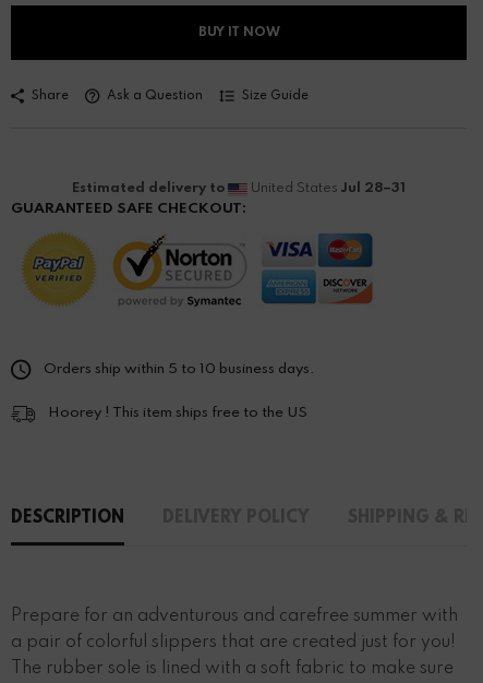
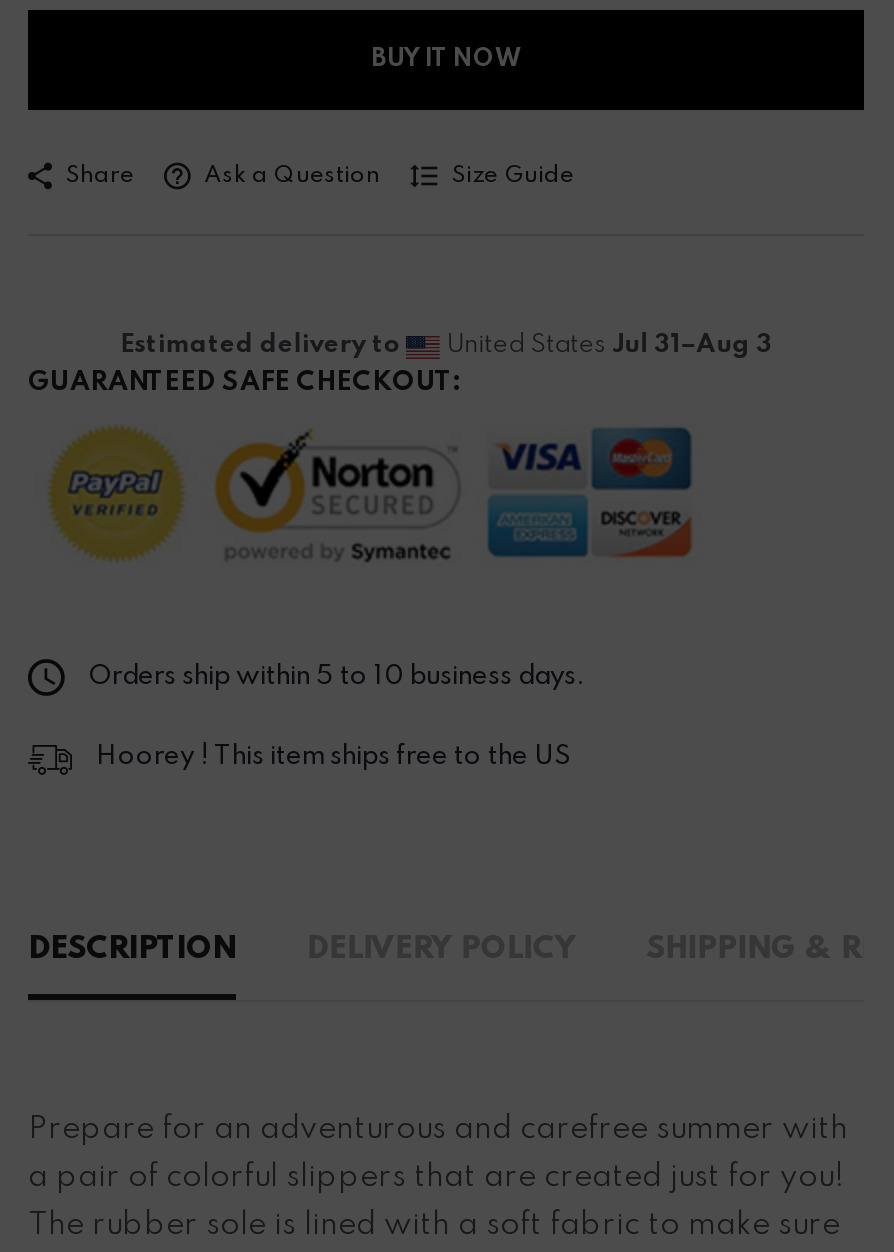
- United States Jul 28–31
+ United States Jul 31–Aug 3
